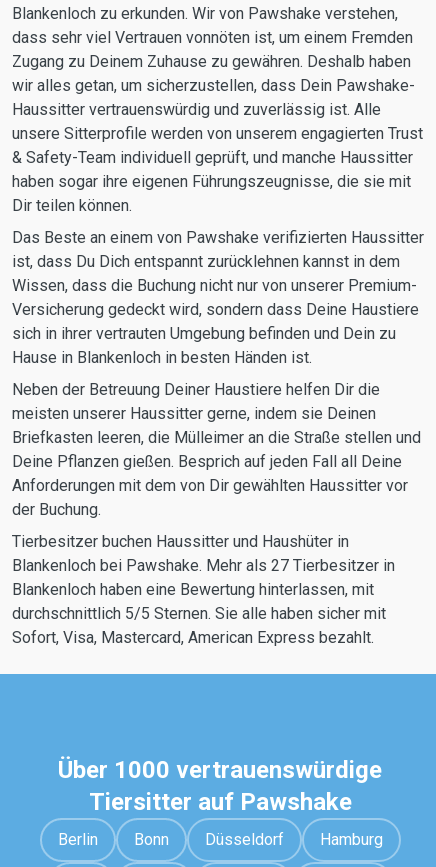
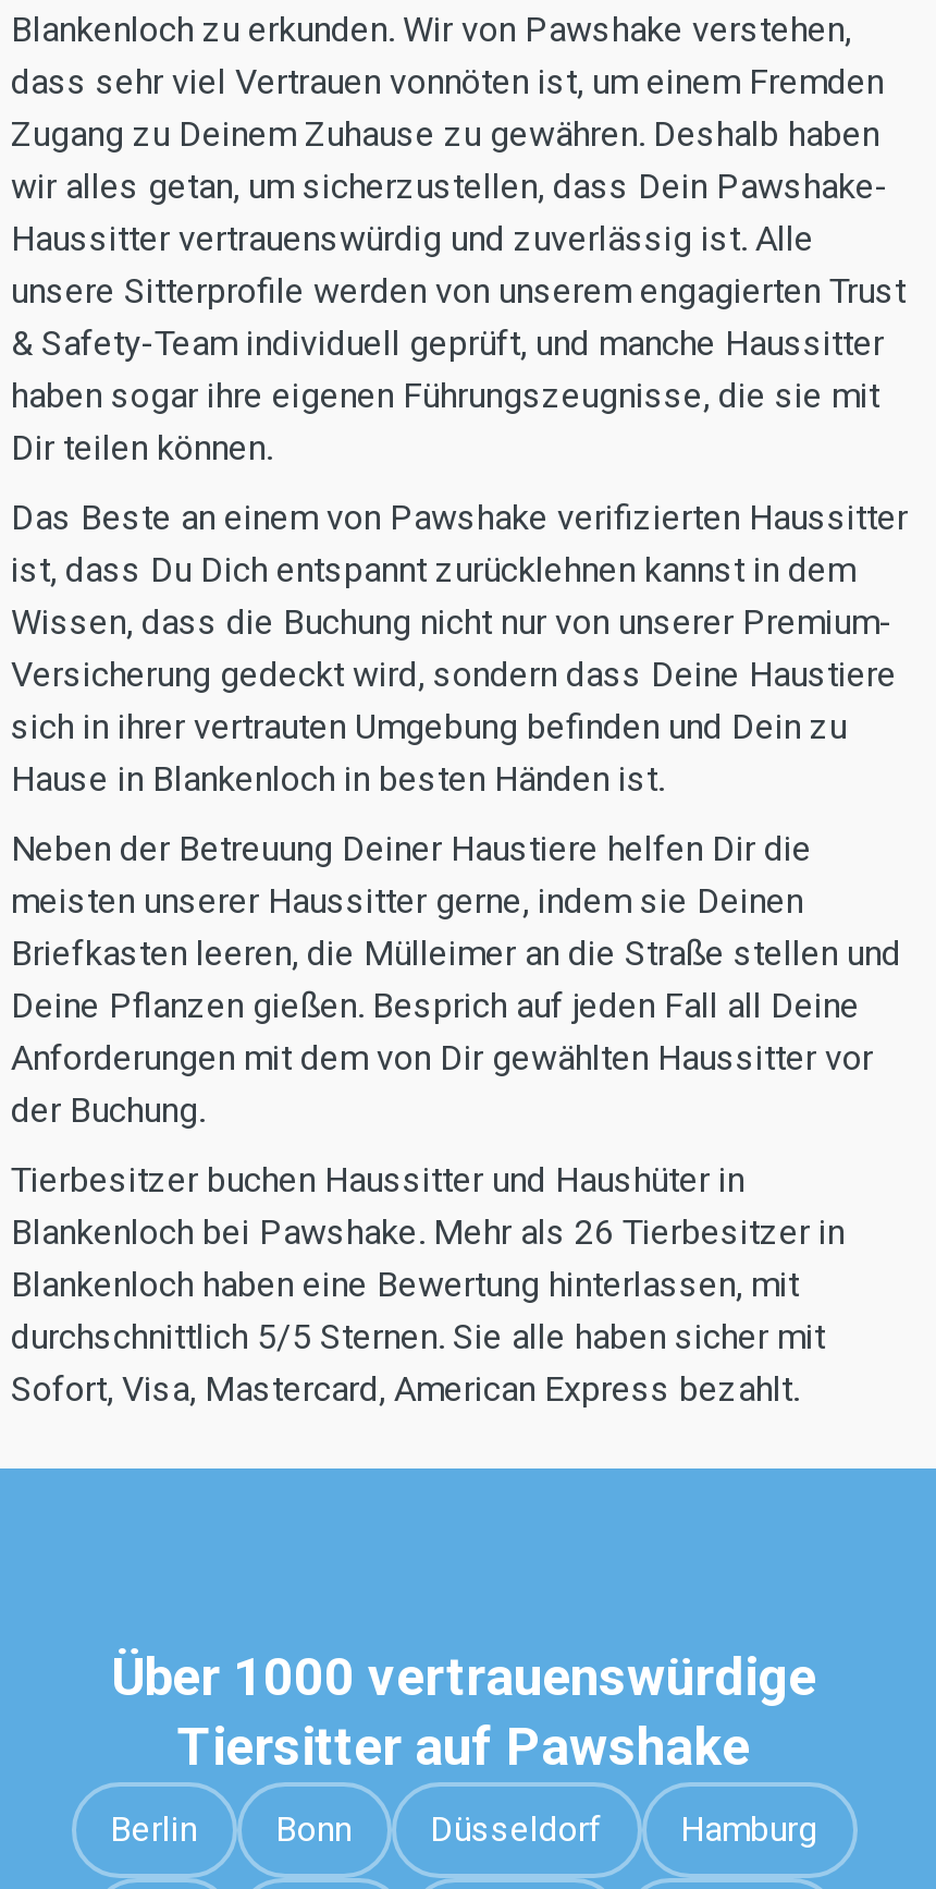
- Blankenloch bei Pawshake. Mehr als 27 Tierbesitzer in
+ Blankenloch bei Pawshake. Mehr als 26 Tierbesitzer in
